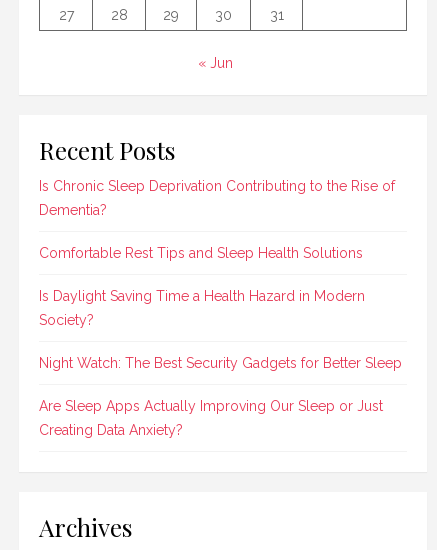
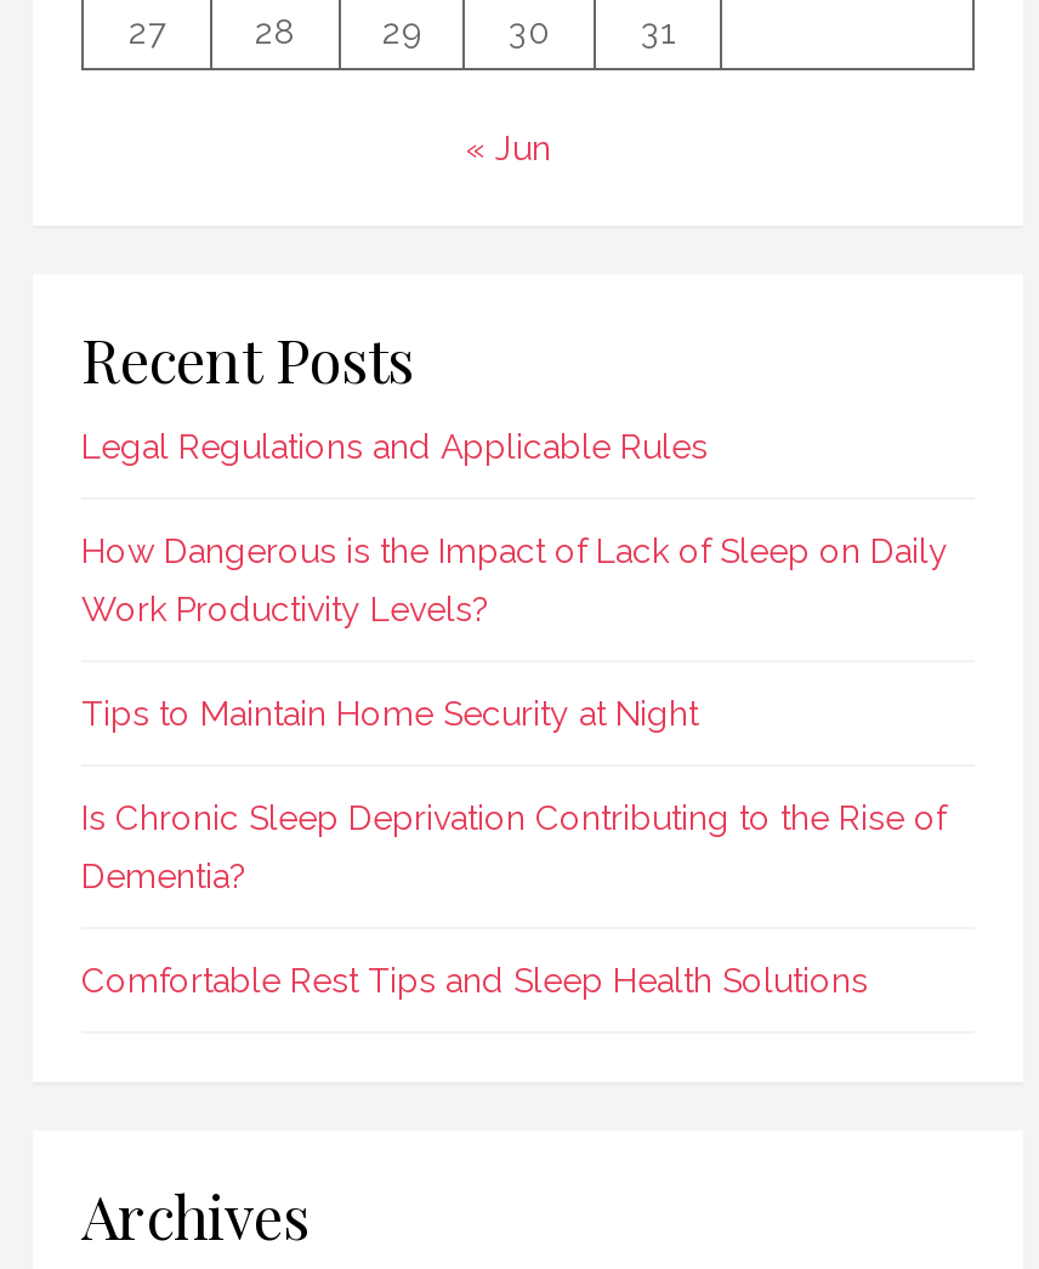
+ Legal Regulations and Applicable Rules
+ How Dangerous is the Impact of Lack of Sleep on Daily
+ Work Productivity Levels?
+ Tips to Maintain Home Security at Night

moved down: Is Chronic Sleep Deprivation Contributing to the Rise of | Dementia? | Comfortable Rest Tips and Sleep Health Solutions

- Is Daylight Saving Time a Health Hazard in Modern
- Society?
- Night Watch: The Best Security Gadgets for Better Sleep
- Are Sleep Apps Actually Improving Our Sleep or Just
- Creating Data Anxiety?
